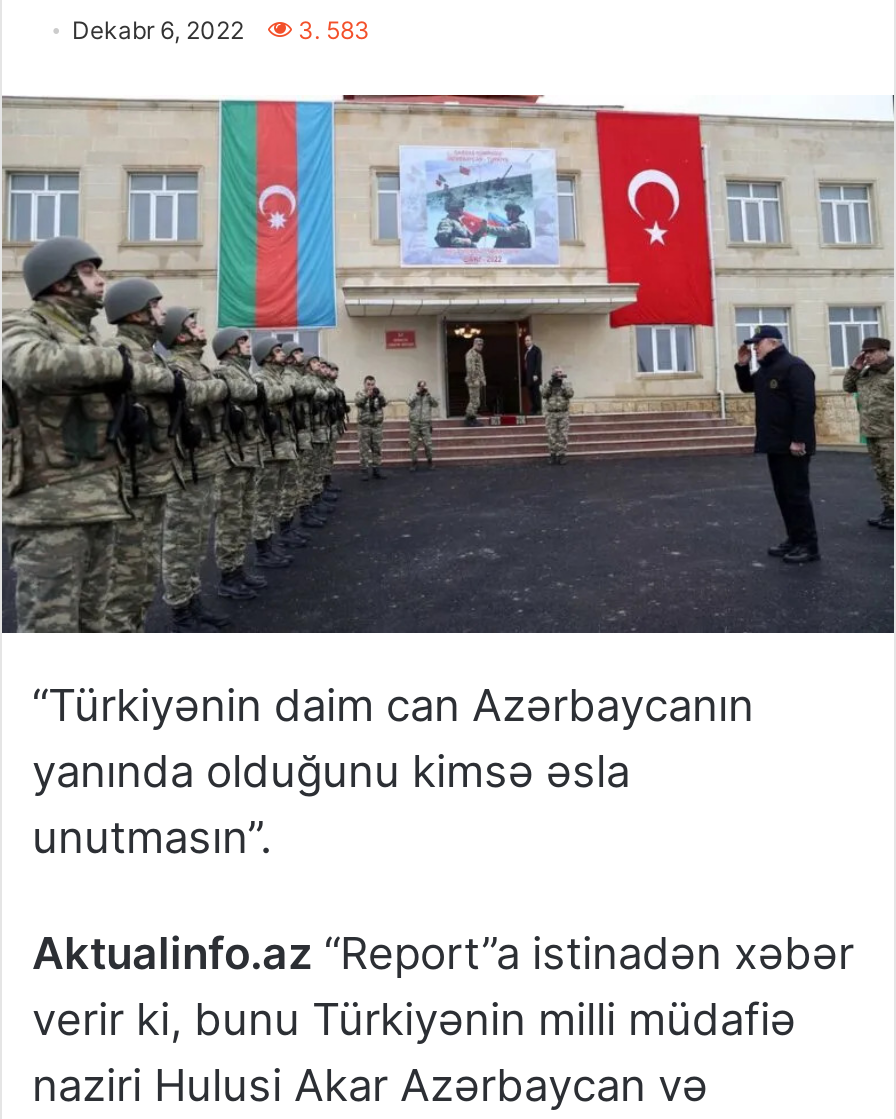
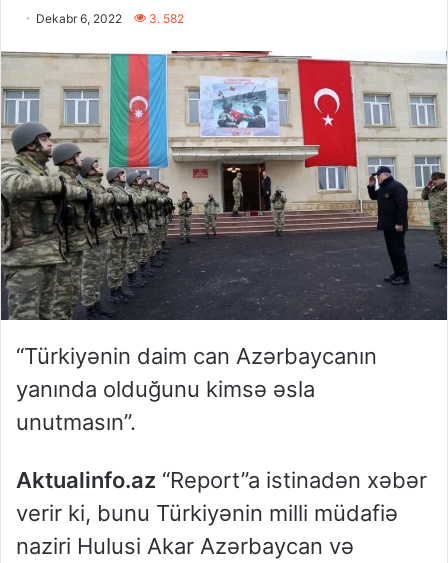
- Dekabr 6, 2022 3. 583
+ Dekabr 6, 2022 3. 582
